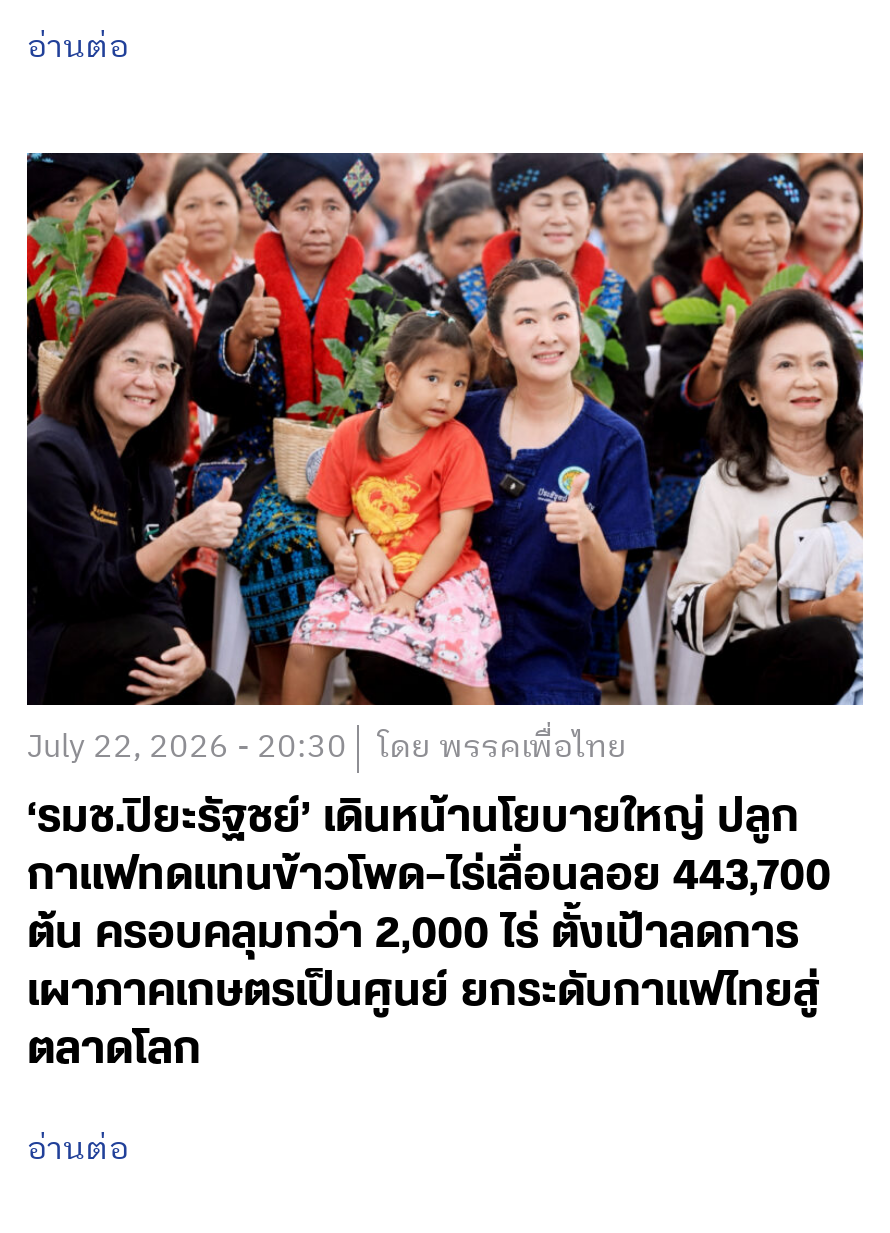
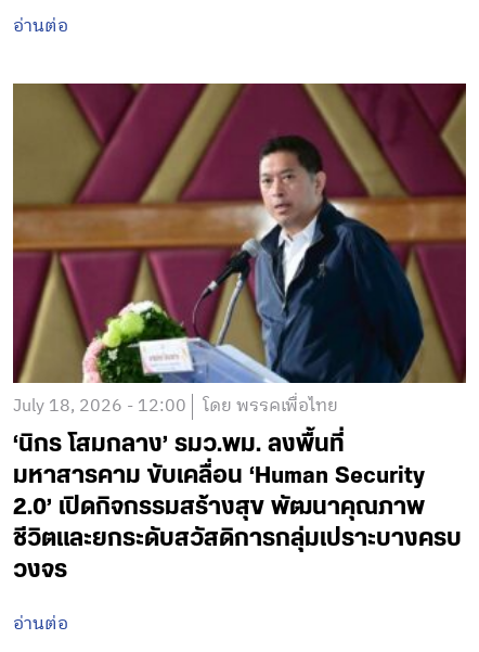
- [image]
- July 22, 2026 - 20:30 โดย พรรคเพื่อไทย
- ‘รมช.ปิยะรัฐชย์’ เดินหน้านโยบายใหญ่ ปลูก
- กาแฟทดแทนข้าวโพด–ไร่เลื่อนลอย 443,700
- ต้น ครอบคลุมกว่า 2,000 ไร่ ตั้งเป้าลดการ
- เผาภาคเกษตรเป็นศูนย์ ยกระดับกาแฟไทยสู่
- ตลาดโลก
+ [image]
+ July 18, 2026 - 12:00 โดย พรรคเพื่อไทย
+ ‘นิกร โสมกลาง’ รมว.พม. ลงพื้นที่
+ มหาสารคาม ขับเคลื่อน ‘Human Security
+ 2.0’ เปิดกิจกรรมสร้างสุข พัฒนาคุณภาพ
+ ชีวิตและยกระดับสวัสดิการกลุ่มเปราะบางครบ
+ วงจร
